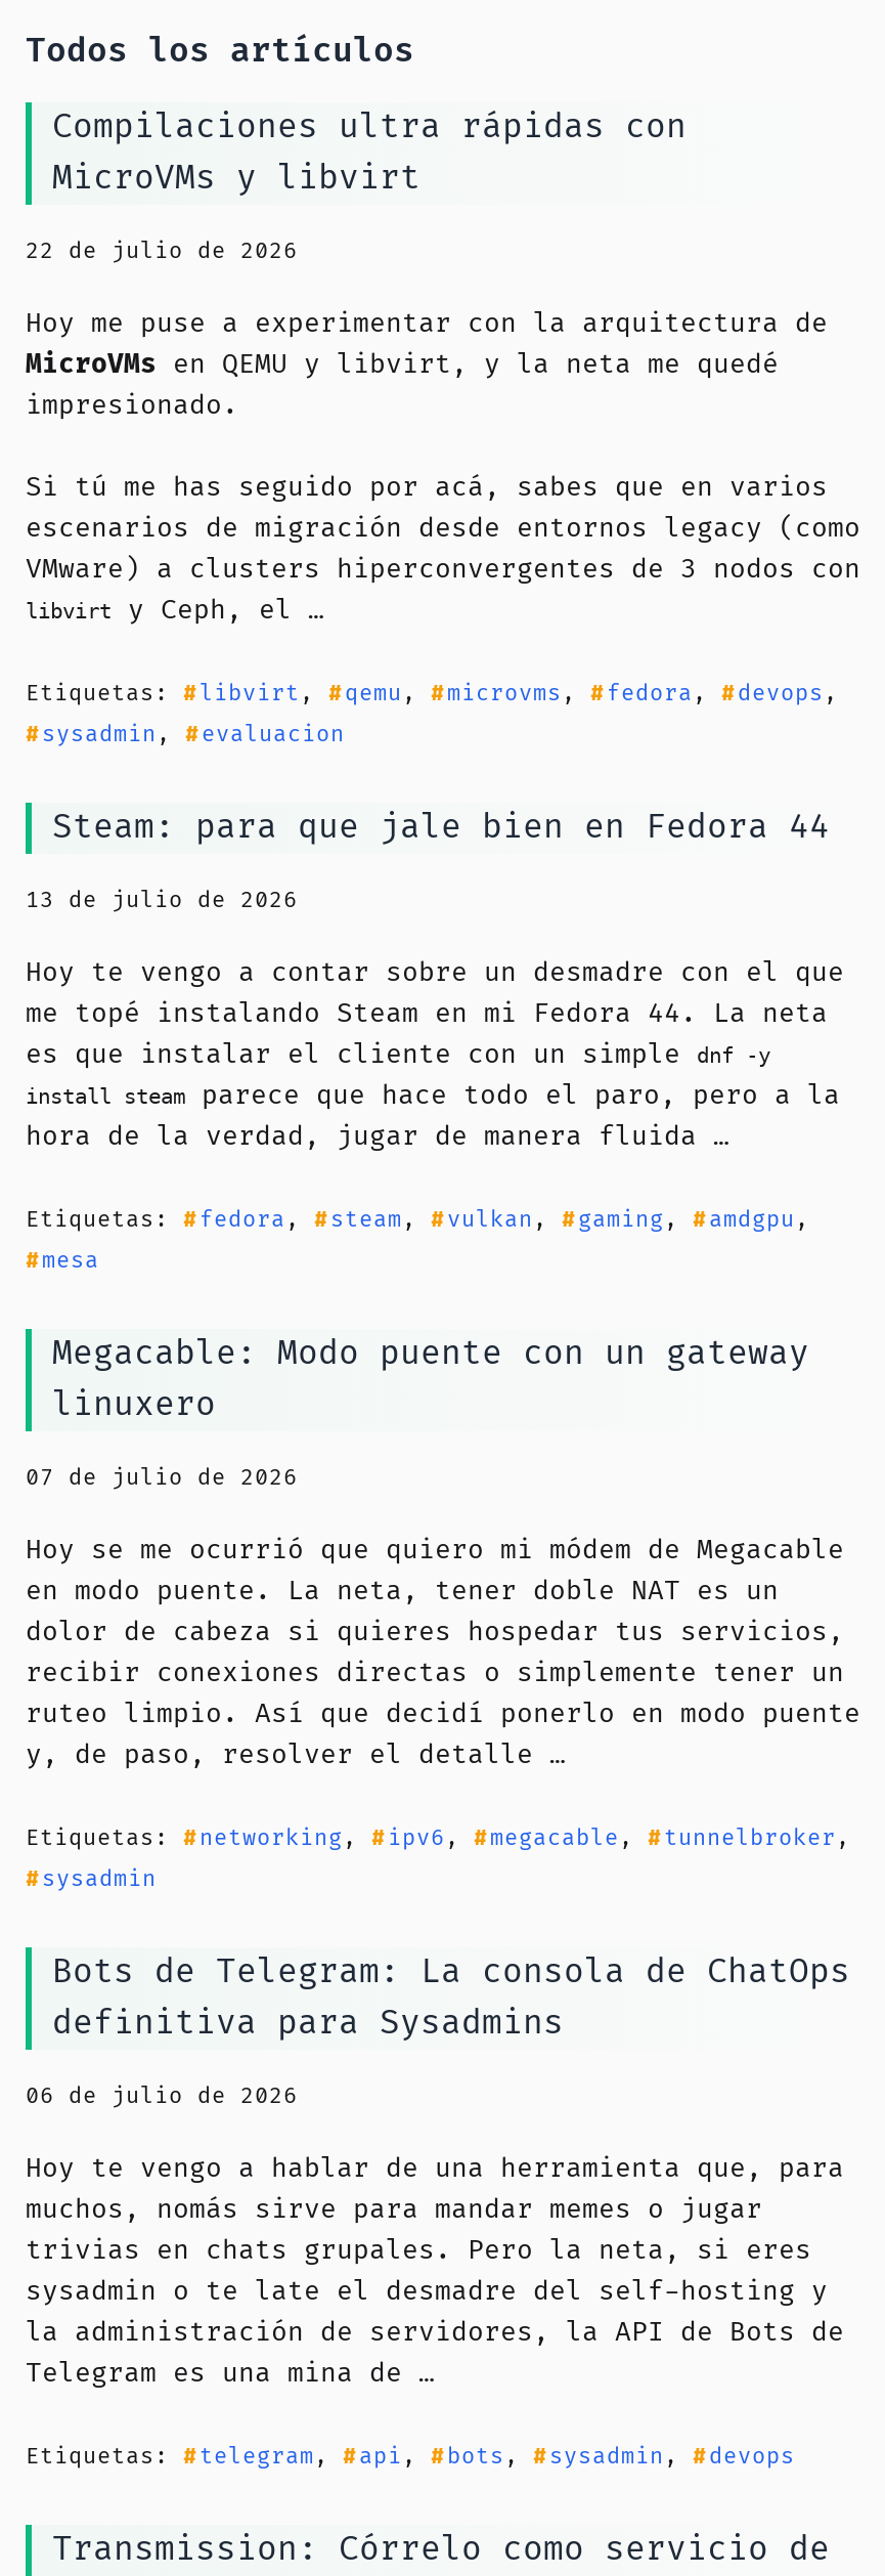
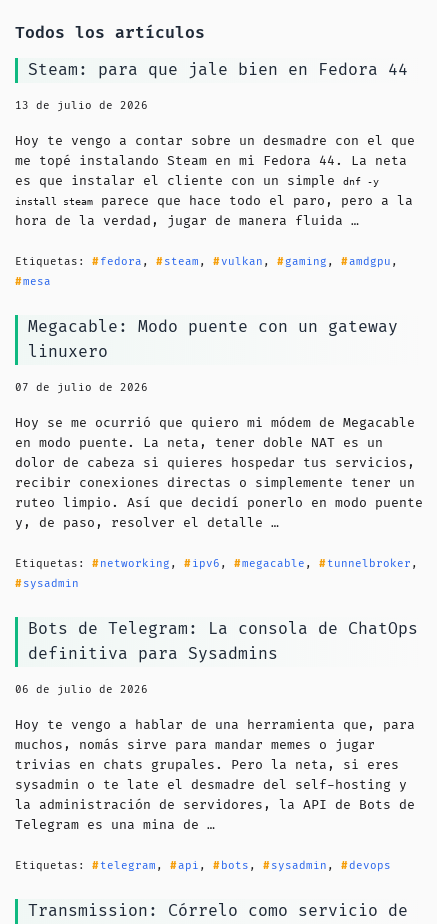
- Compilaciones ultra rápidas con
- MicroVMs y libvirt
- 22 de julio de 2026
- Hoy me puse a experimentar con la arquitectura de
- MicroVMs en QEMU y libvirt, y la neta me quedé
- impresionado.
- Si tú me has seguido por acá, sabes que en varios
- escenarios de migración desde entornos legacy (como
- VMware) a clusters hiperconvergentes de 3 nodos con
- libvirt y Ceph, el …
- Etiquetas:
- libvirt,
- qemu,
- microvms,
- fedora,
- devops,
- sysadmin,
- evaluacion
